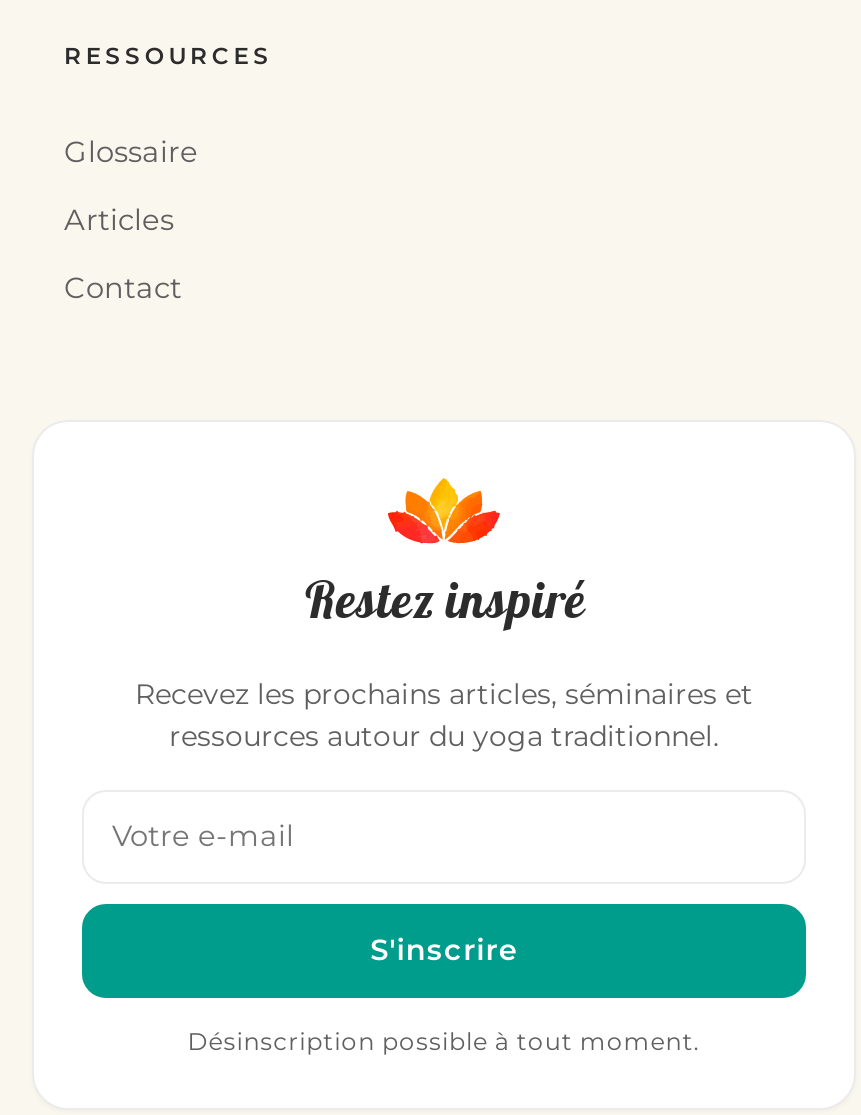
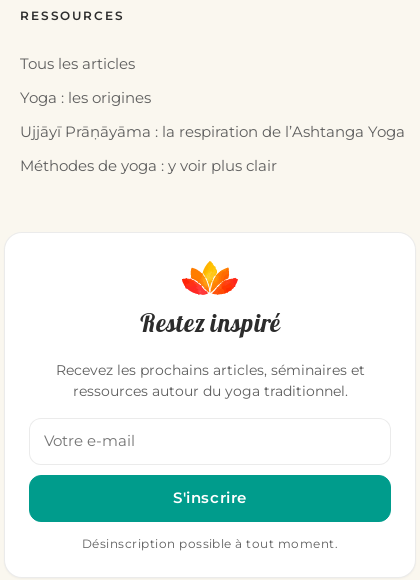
- Glossaire
- Articles
- Contact
+ Tous les articles
+ Yoga : les origines
+ Ujjāyī Prāṇāyāma : la respiration de l’Ashtanga Yoga
+ Méthodes de yoga : y voir plus clair
